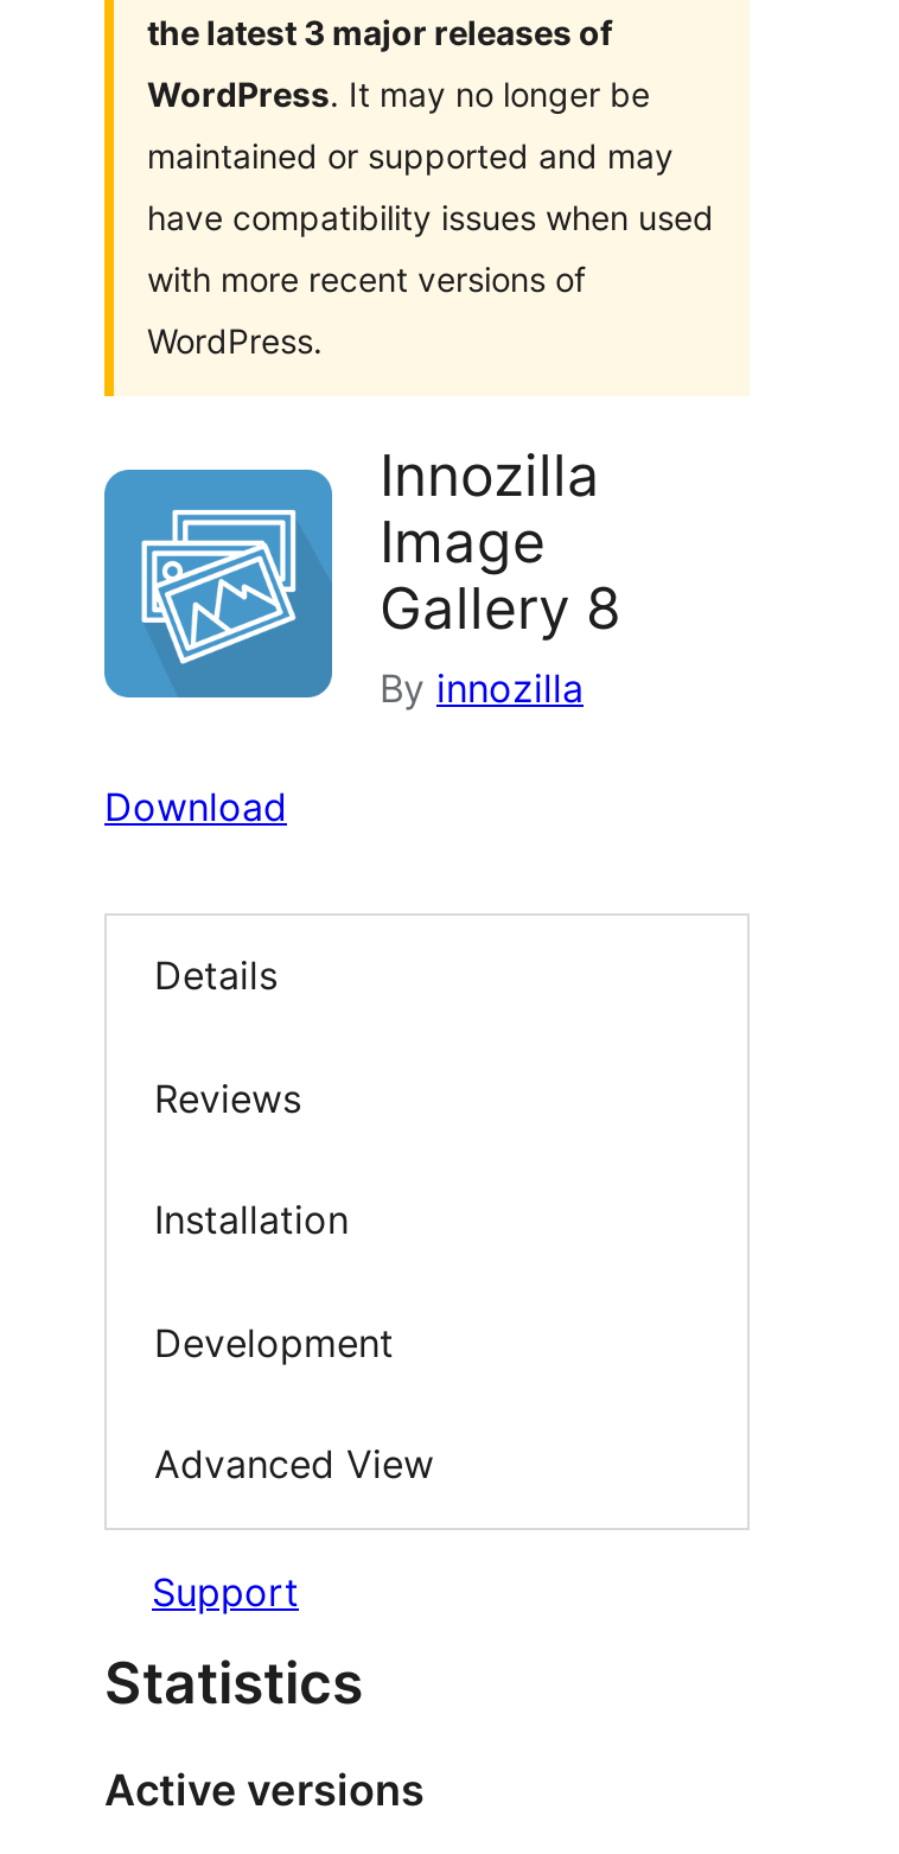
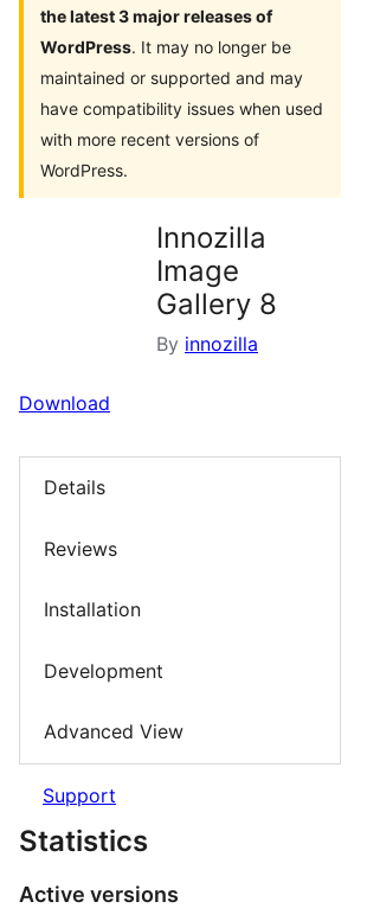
- [image]
